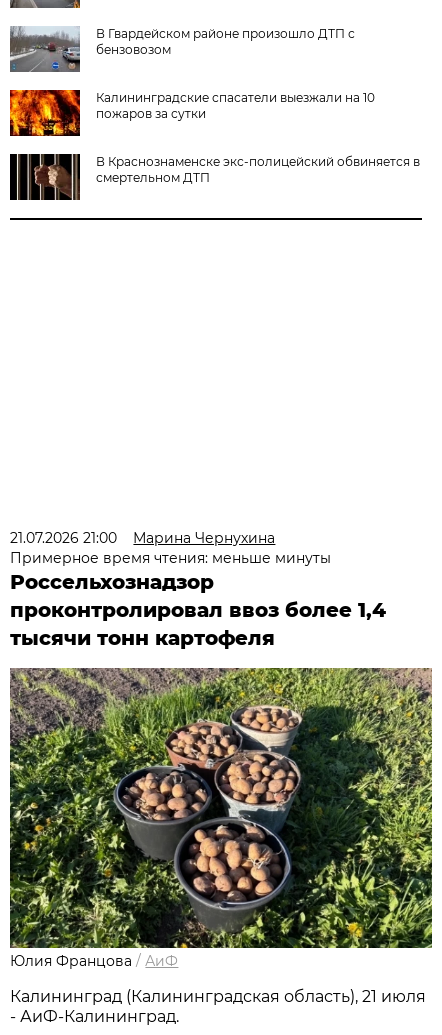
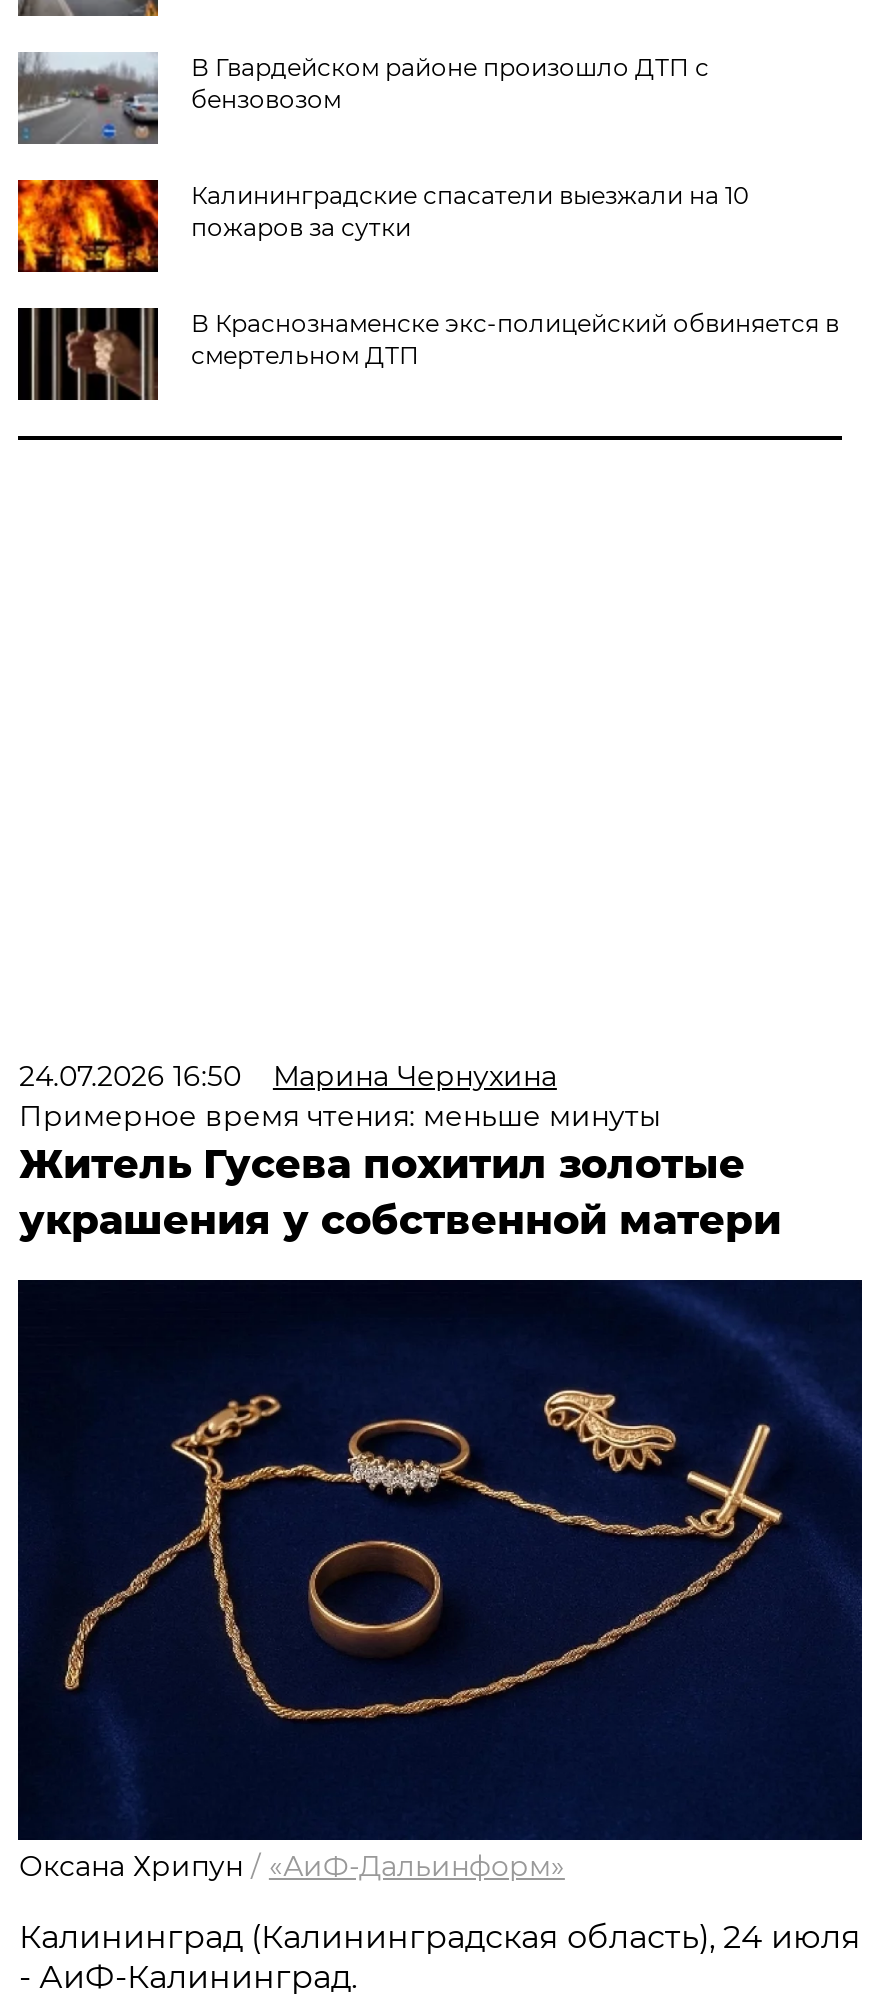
- 21.07.2026 21:00 Марина Чернухина
+ 24.07.2026 16:50 Марина Чернухина

- Россельхознадзор
- проконтролировал ввоз более 1,4
- тысячи тонн картофеля
+ Житель Гусева похитил золотые
+ украшения у собственной матери

- [image]
- Юлия Францова / АиФ
+ [image]
+ Оксана Хрипун / «АиФ-Дальинформ»

- Калининград (Калининградская область), 21 июля
+ Калининград (Калининградская область), 24 июля
